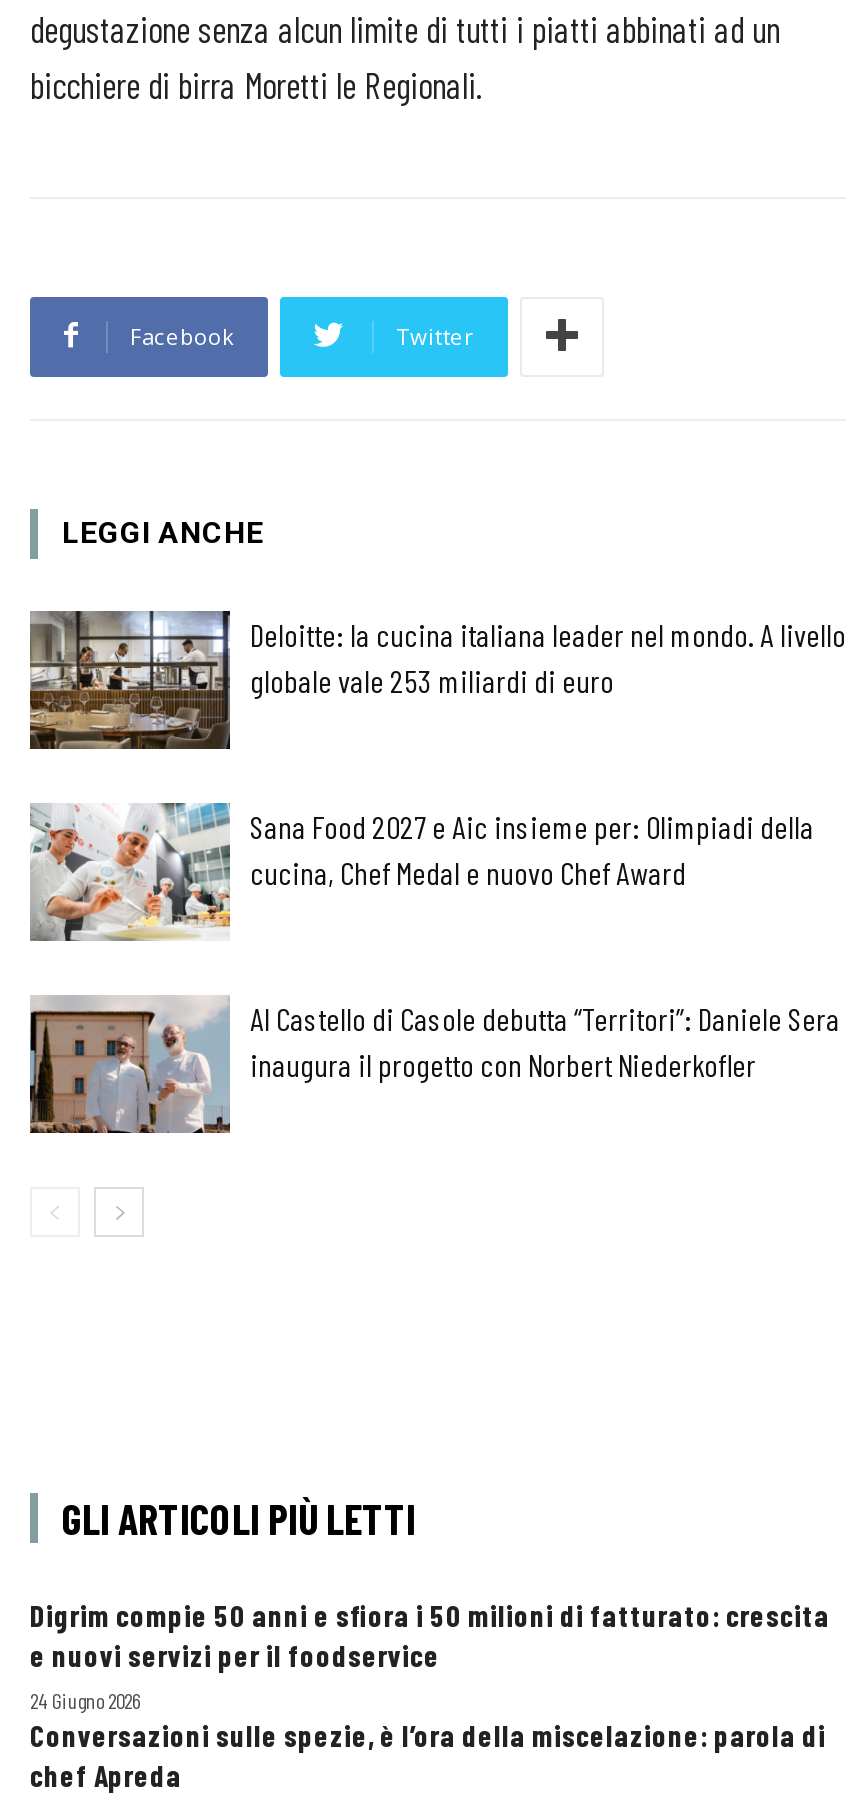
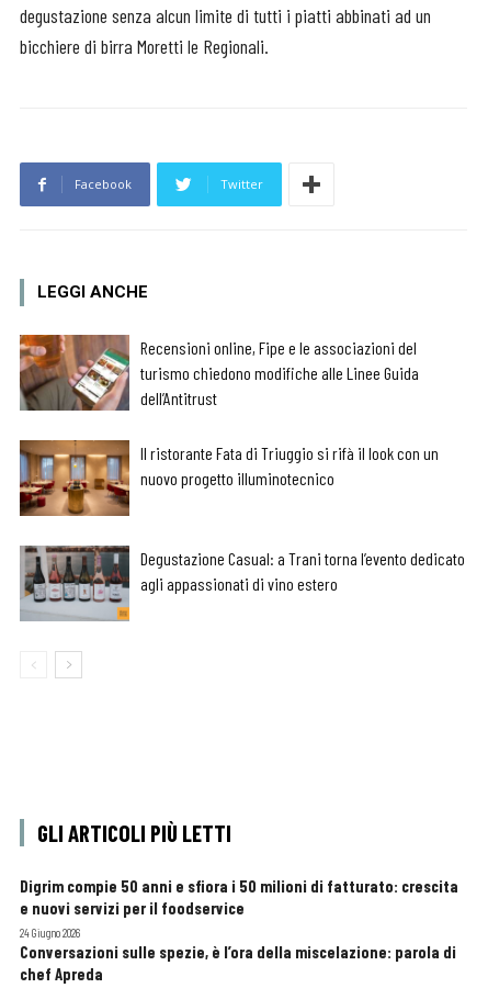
- [image]
- Deloitte: la cucina italiana leader nel mondo. A livello
- globale vale 253 miliardi di euro
+ [image]
+ Recensioni online, Fipe e le associazioni del
+ turismo chiedono modifiche alle Linee Guida
+ dell’Antitrust

- [image]
- Sana Food 2027 e Aic insieme per: Olimpiadi della
- cucina, Chef Medal e nuovo Chef Award
+ [image]
+ Il ristorante Fata di Triuggio si rifà il look con un
+ nuovo progetto illuminotecnico

- [image]
- Al Castello di Casole debutta “Territori”: Daniele Sera
- inaugura il progetto con Norbert Niederkofler
+ [image]
+ Degustazione Casual: a Trani torna l’evento dedicato
+ agli appassionati di vino estero
